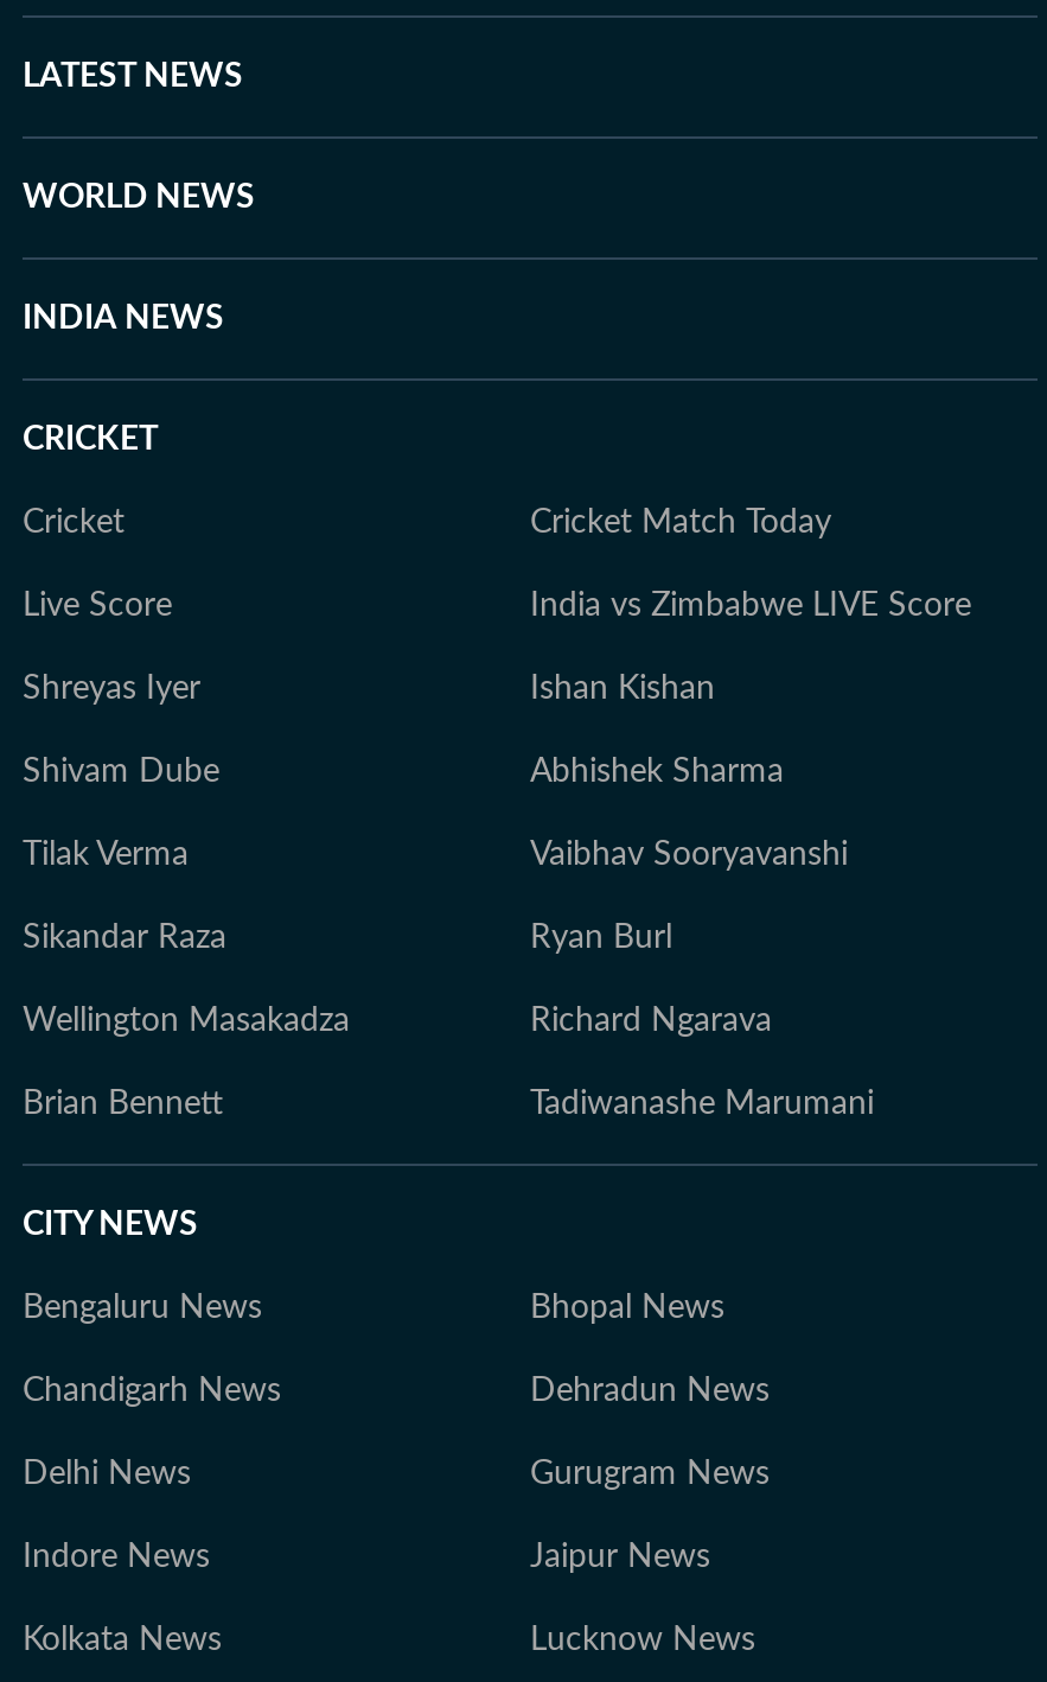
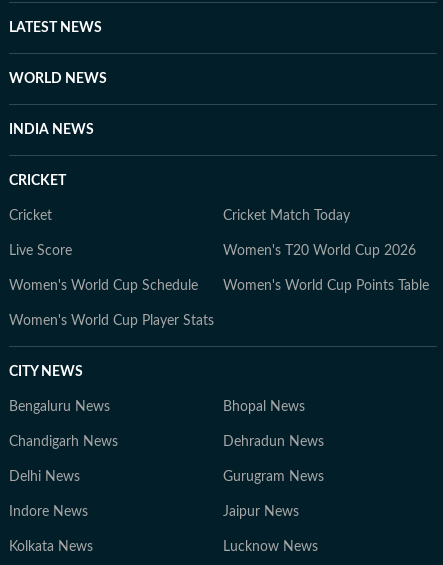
- India vs Zimbabwe LIVE Score
- Shreyas Iyer
- Ishan Kishan
- Shivam Dube
- Abhishek Sharma
- Tilak Verma
- Vaibhav Sooryavanshi
- Sikandar Raza
- Ryan Burl
- Wellington Masakadza
- Richard Ngarava
- Brian Bennett
- Tadiwanashe Marumani
+ Women's T20 World Cup 2026
+ Women's World Cup Schedule
+ Women's World Cup Points Table
+ Women's World Cup Player Stats
